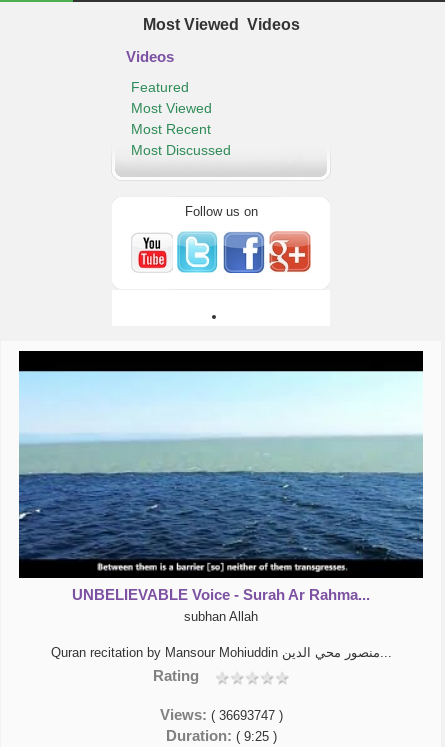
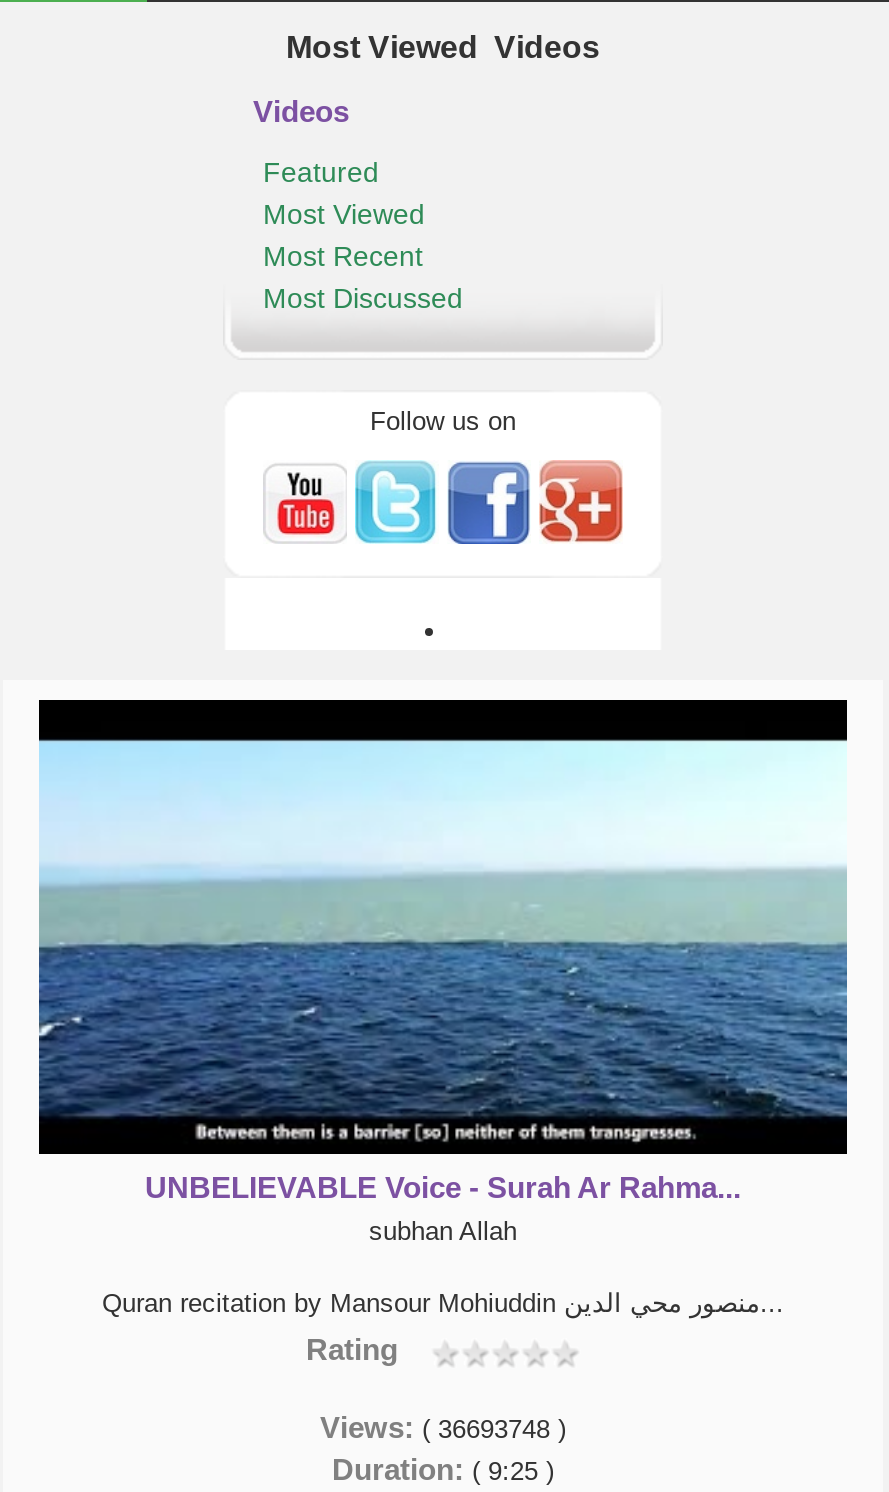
- Views: ( 36693747 )
+ Views: ( 36693748 )
